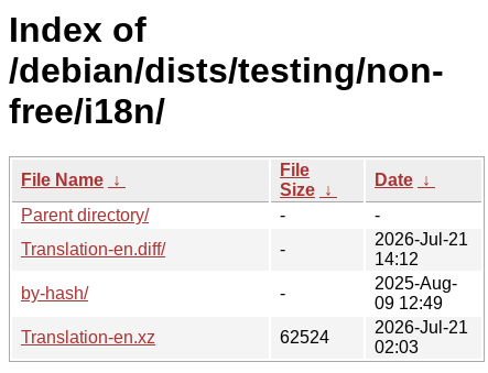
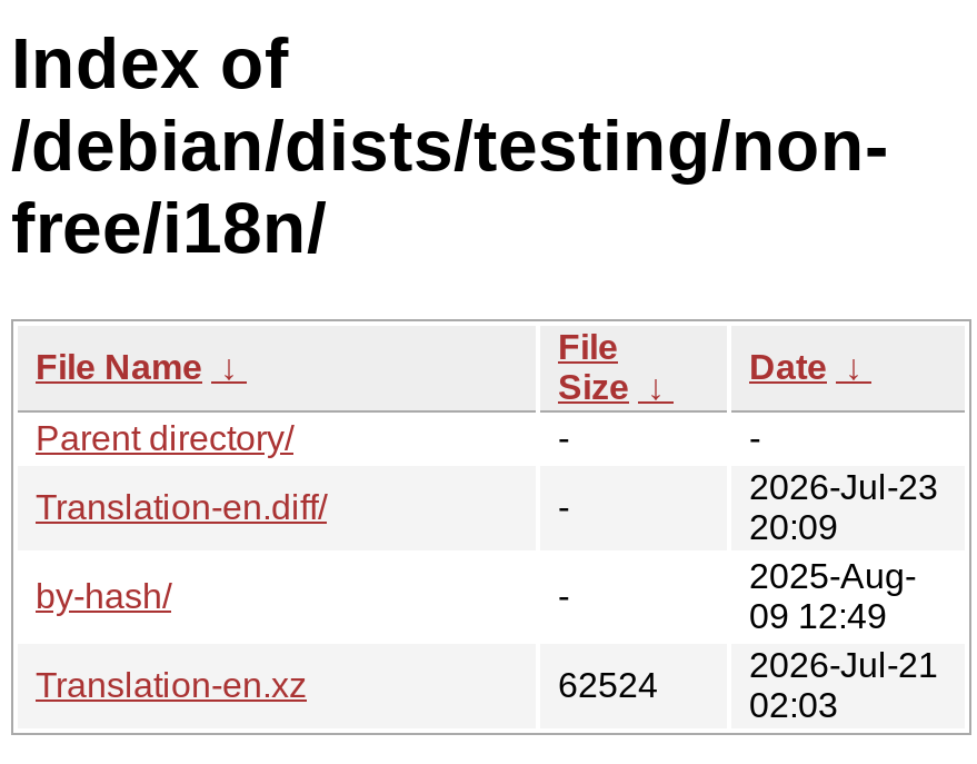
- 2026-Jul-21
- 14:12
+ 2026-Jul-23
+ 20:09
